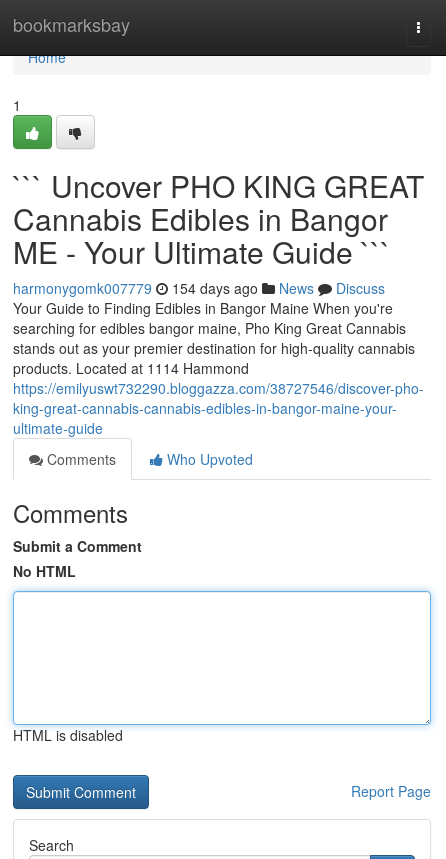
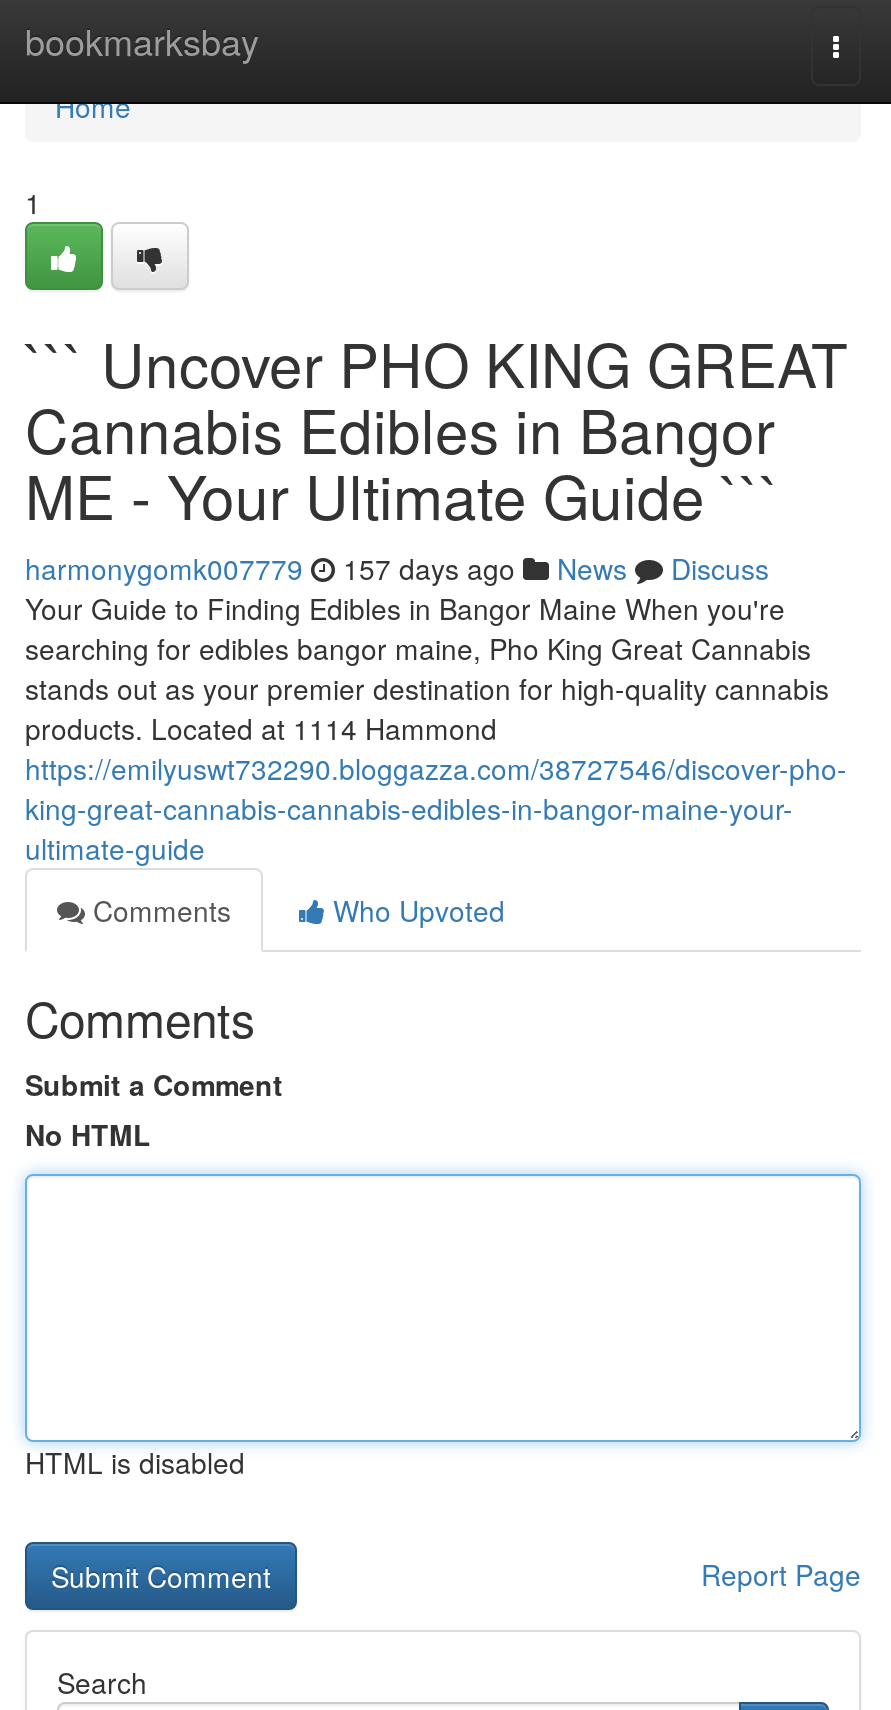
- harmonygomk007779 154 days ago News Discuss
+ harmonygomk007779 157 days ago News Discuss
